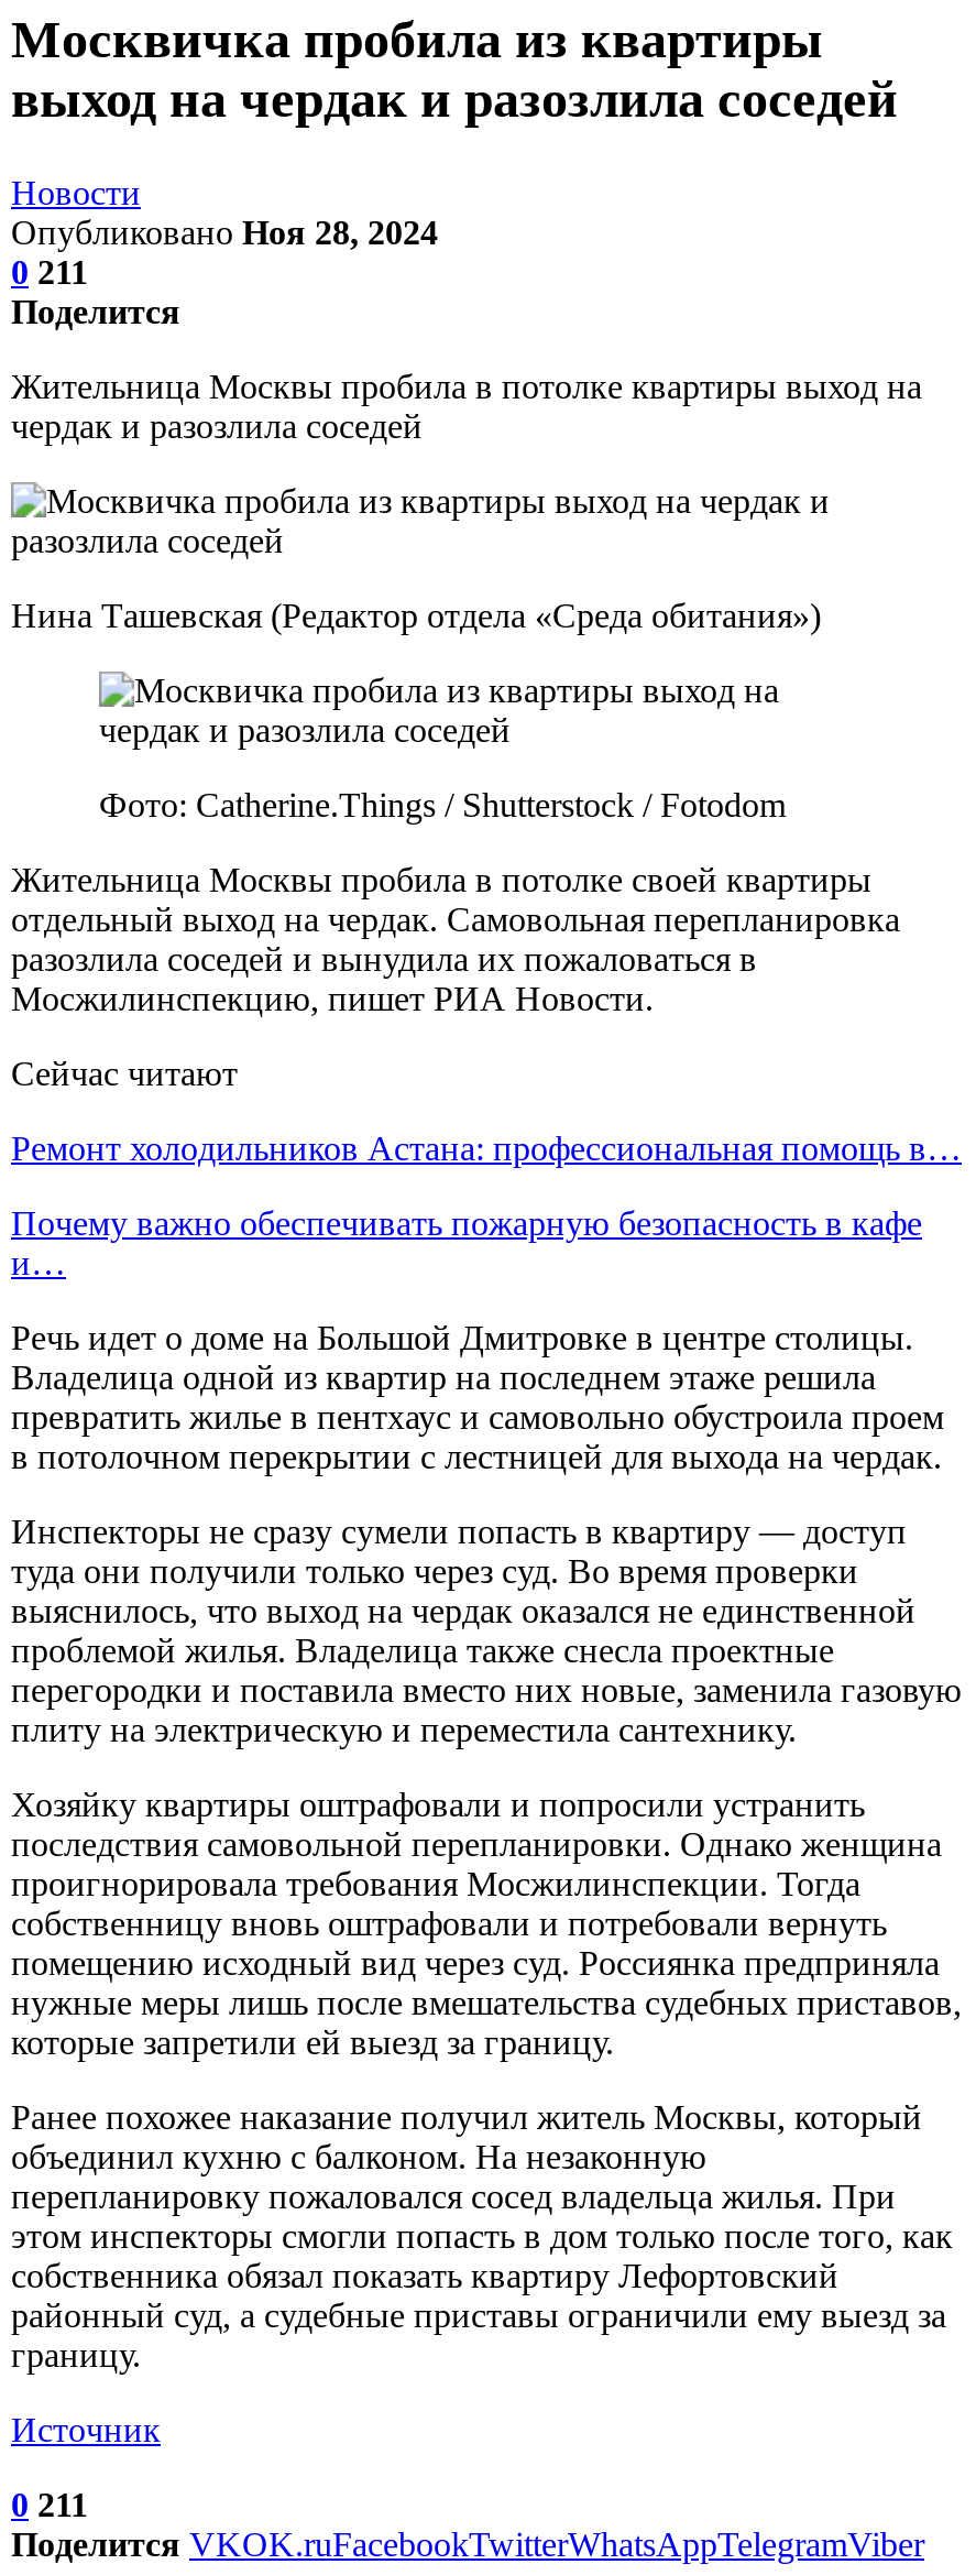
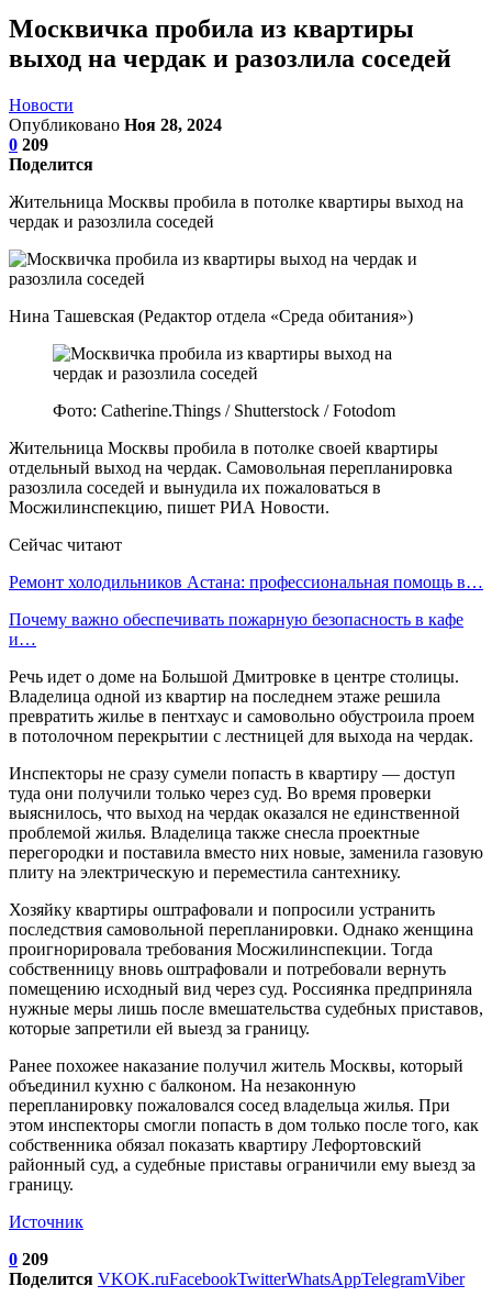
- 0 211
+ 0 209

- 0 211
+ 0 209
